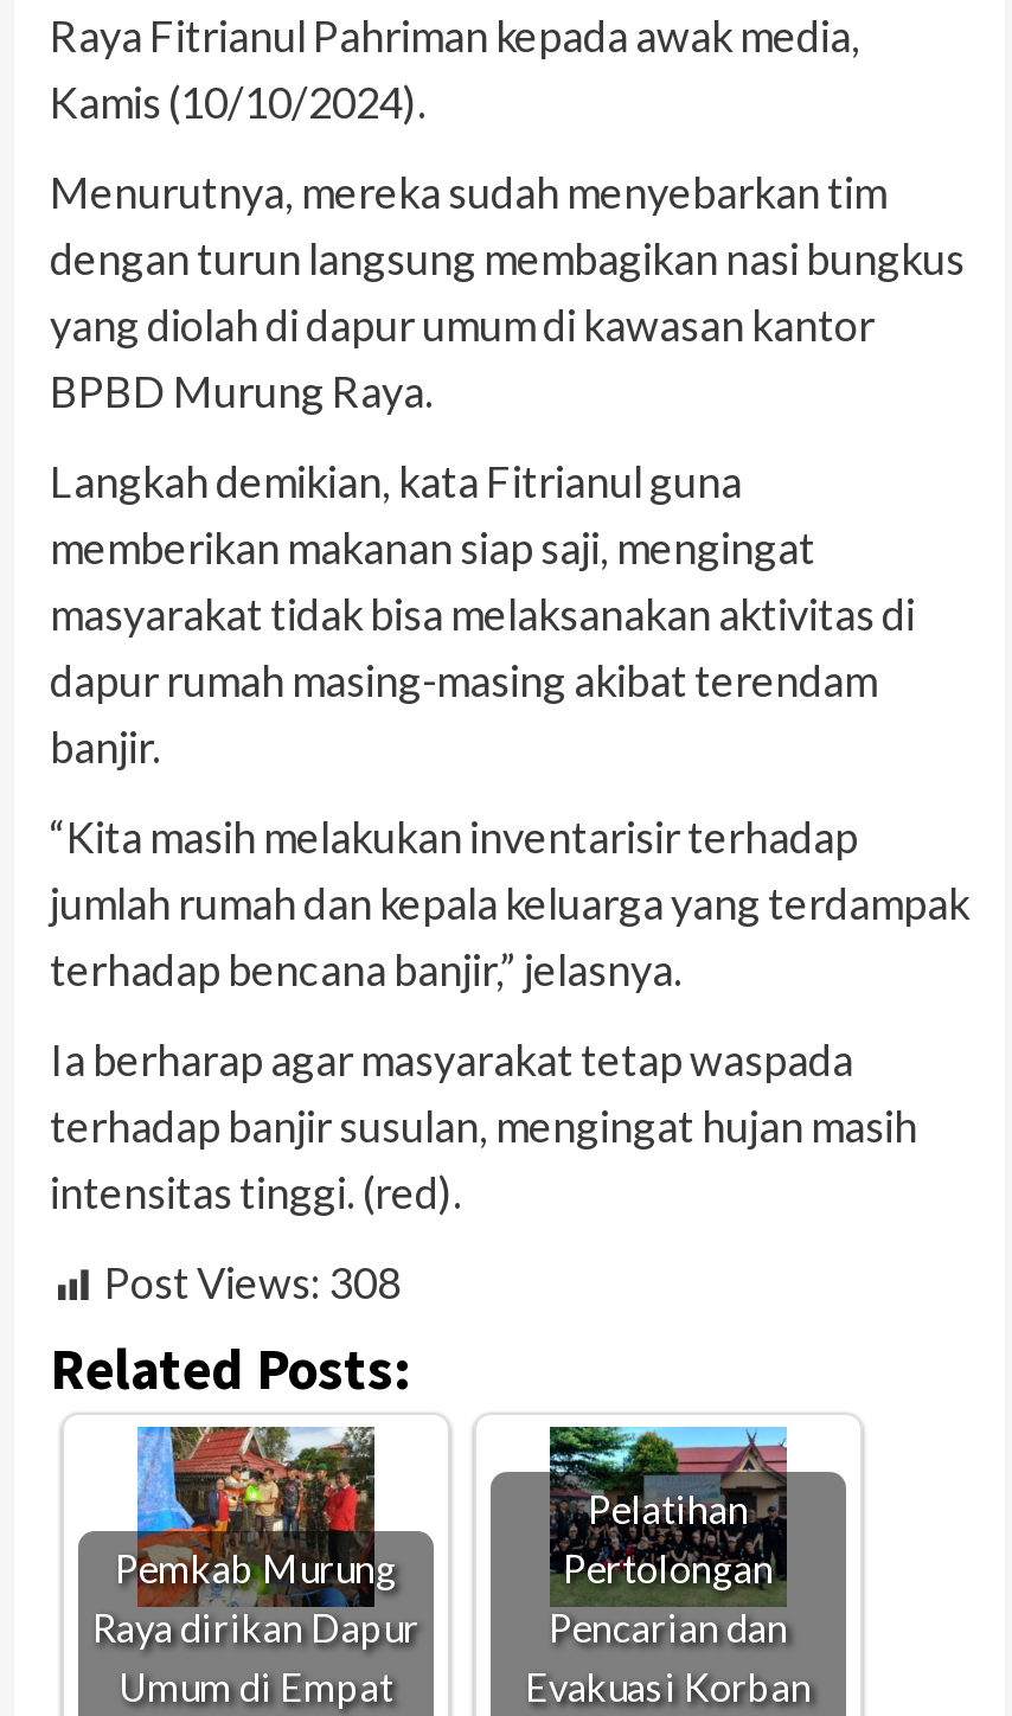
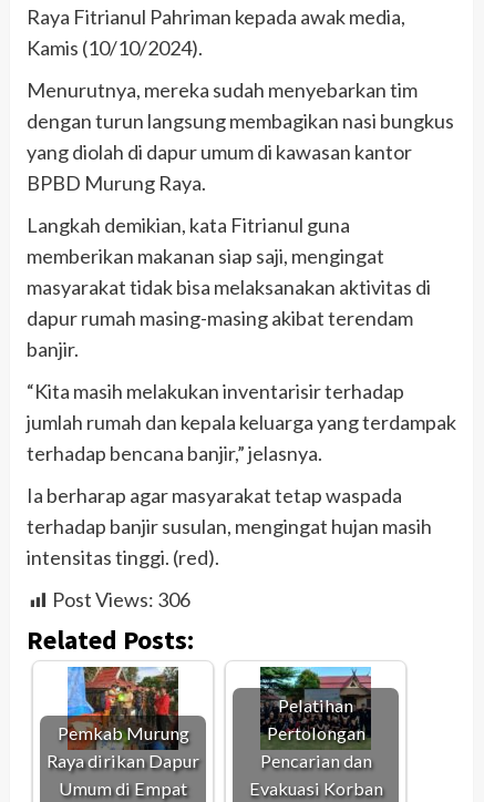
- Post Views: 308
+ Post Views: 306
